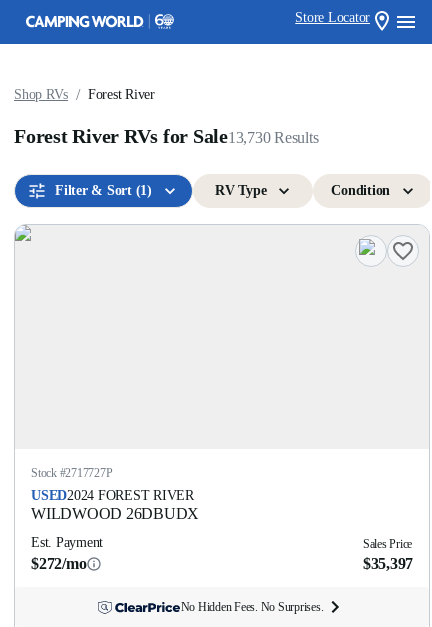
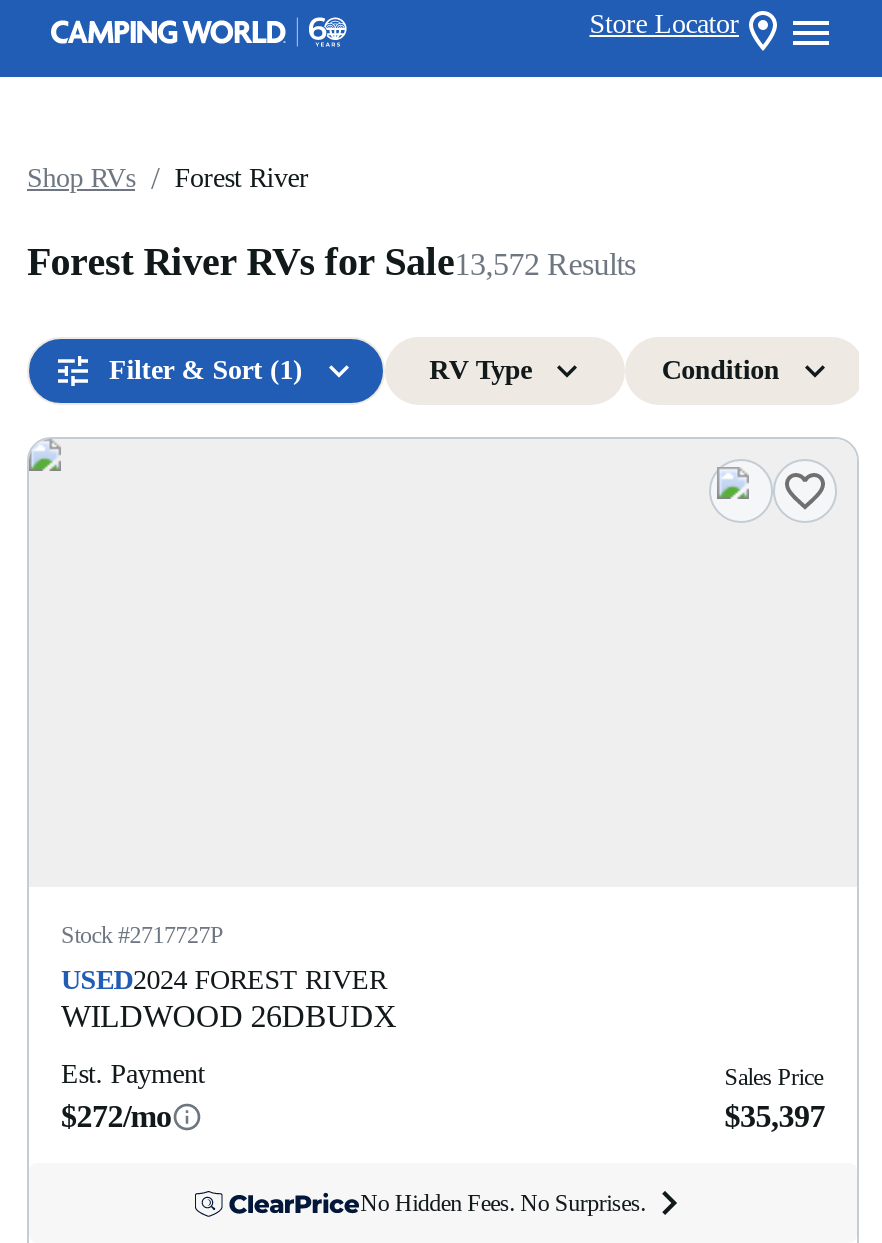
- Forest River RVs for Sale 13,730 Results
+ Forest River RVs for Sale 13,572 Results
